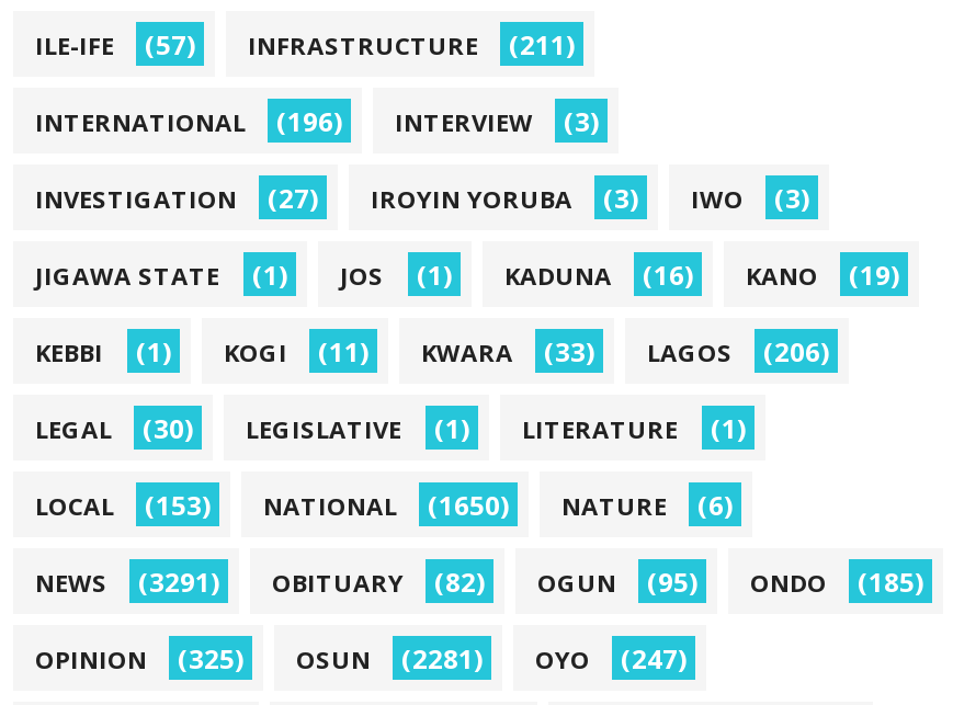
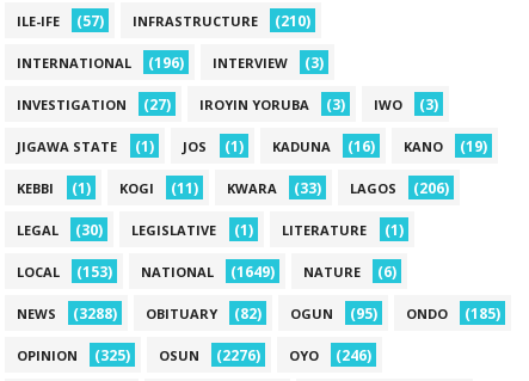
- ILE-IFE (57) INFRASTRUCTURE (211)
+ ILE-IFE (57) INFRASTRUCTURE (210)

- LOCAL (153) NATIONAL (1650) NATURE (6)
+ LOCAL (153) NATIONAL (1649) NATURE (6)

- NEWS (3291) OBITUARY (82) OGUN (95) ONDO (185)
+ NEWS (3288) OBITUARY (82) OGUN (95) ONDO (185)

- (2281)
+ (2276)

- (247)
+ (246)
